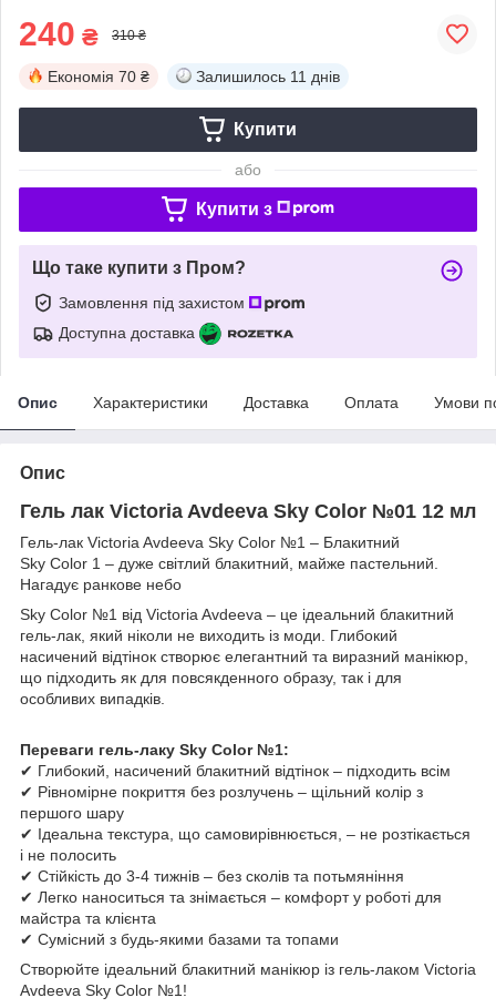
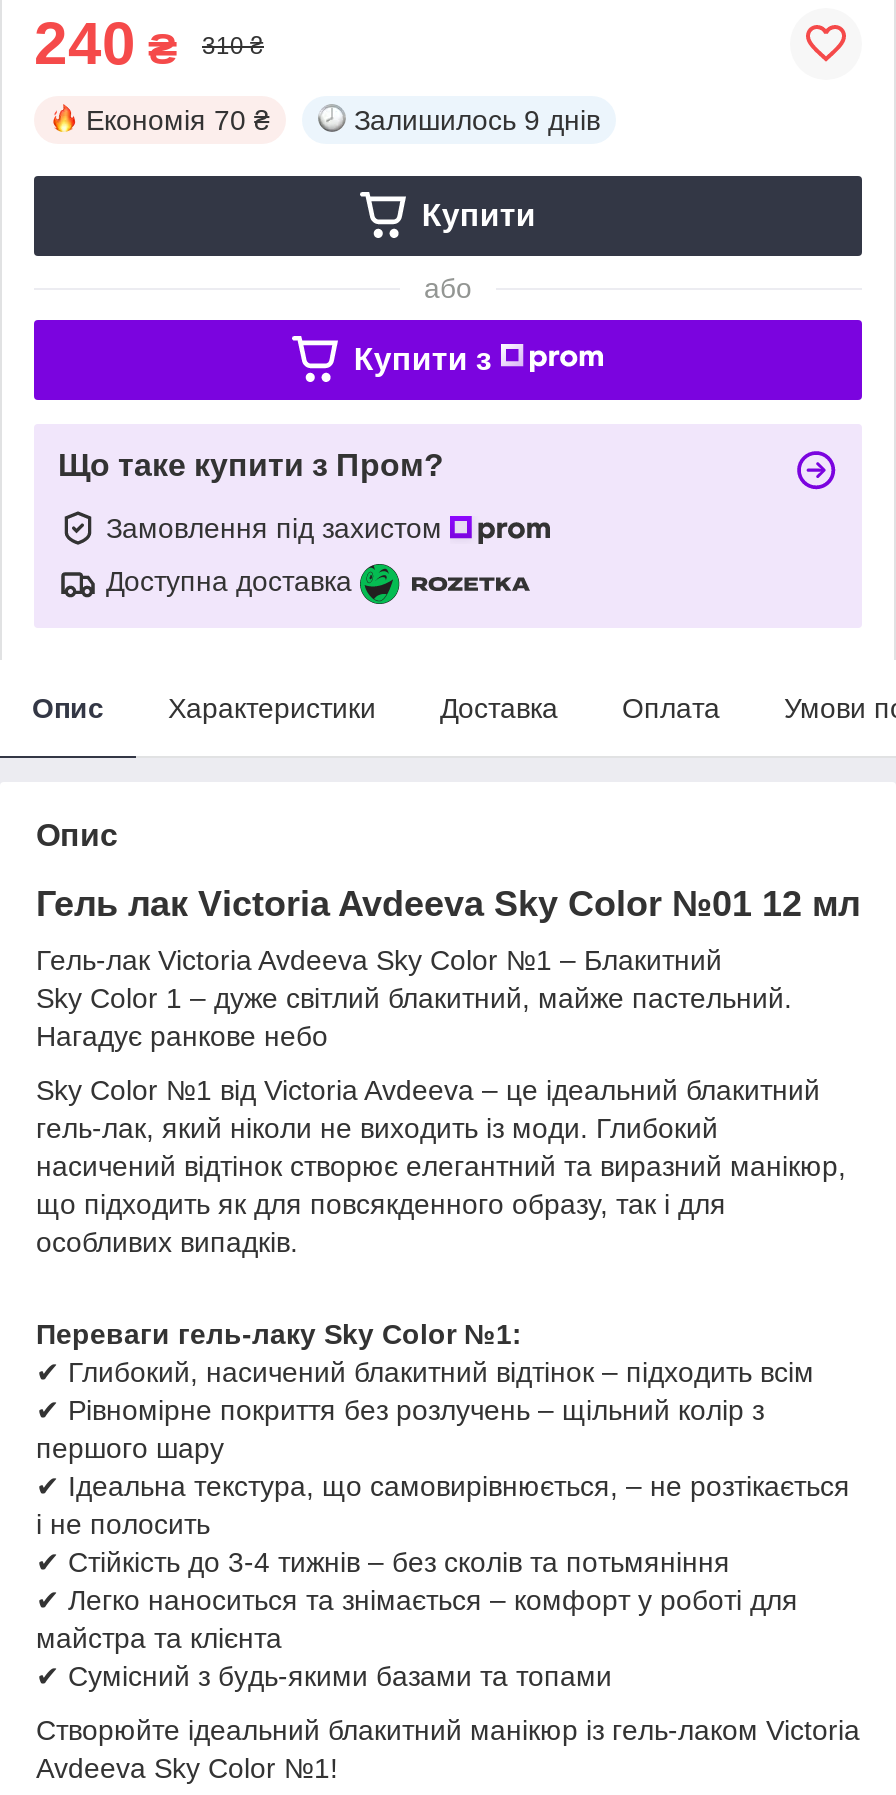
- Залишилось 11 днів
+ Залишилось 9 днів
